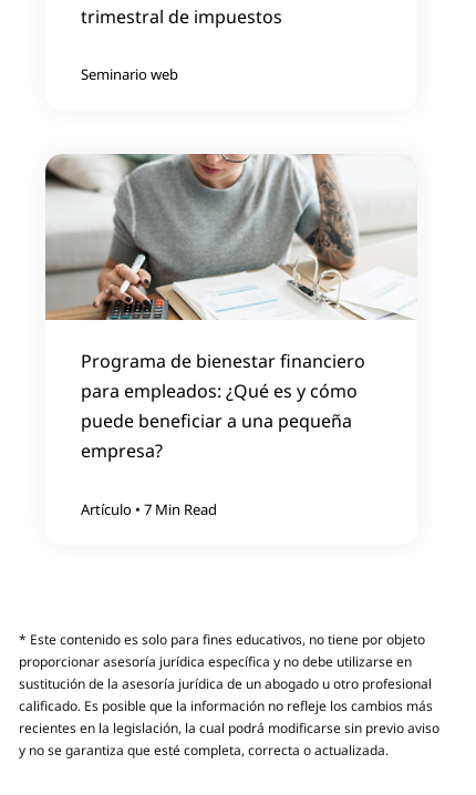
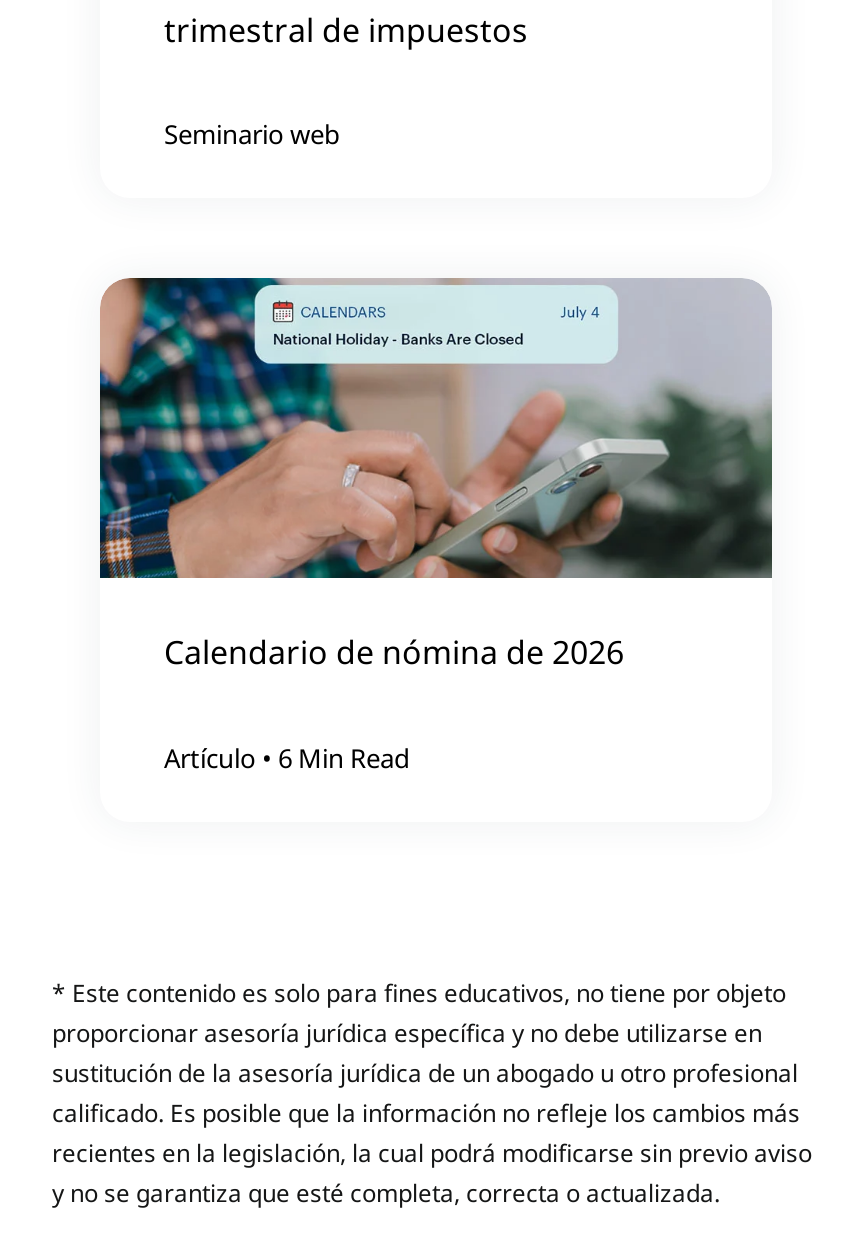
- [image]
- Programa de bienestar financiero
- para empleados: ¿Qué es y cómo
- puede beneficiar a una pequeña
- empresa?
+ [image]
+ Calendario de nómina de 2026

- Artículo • 7 Min Read
+ Artículo • 6 Min Read
